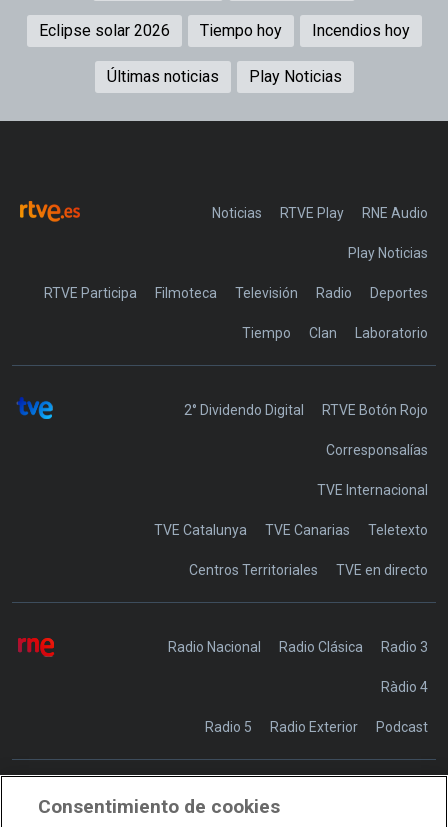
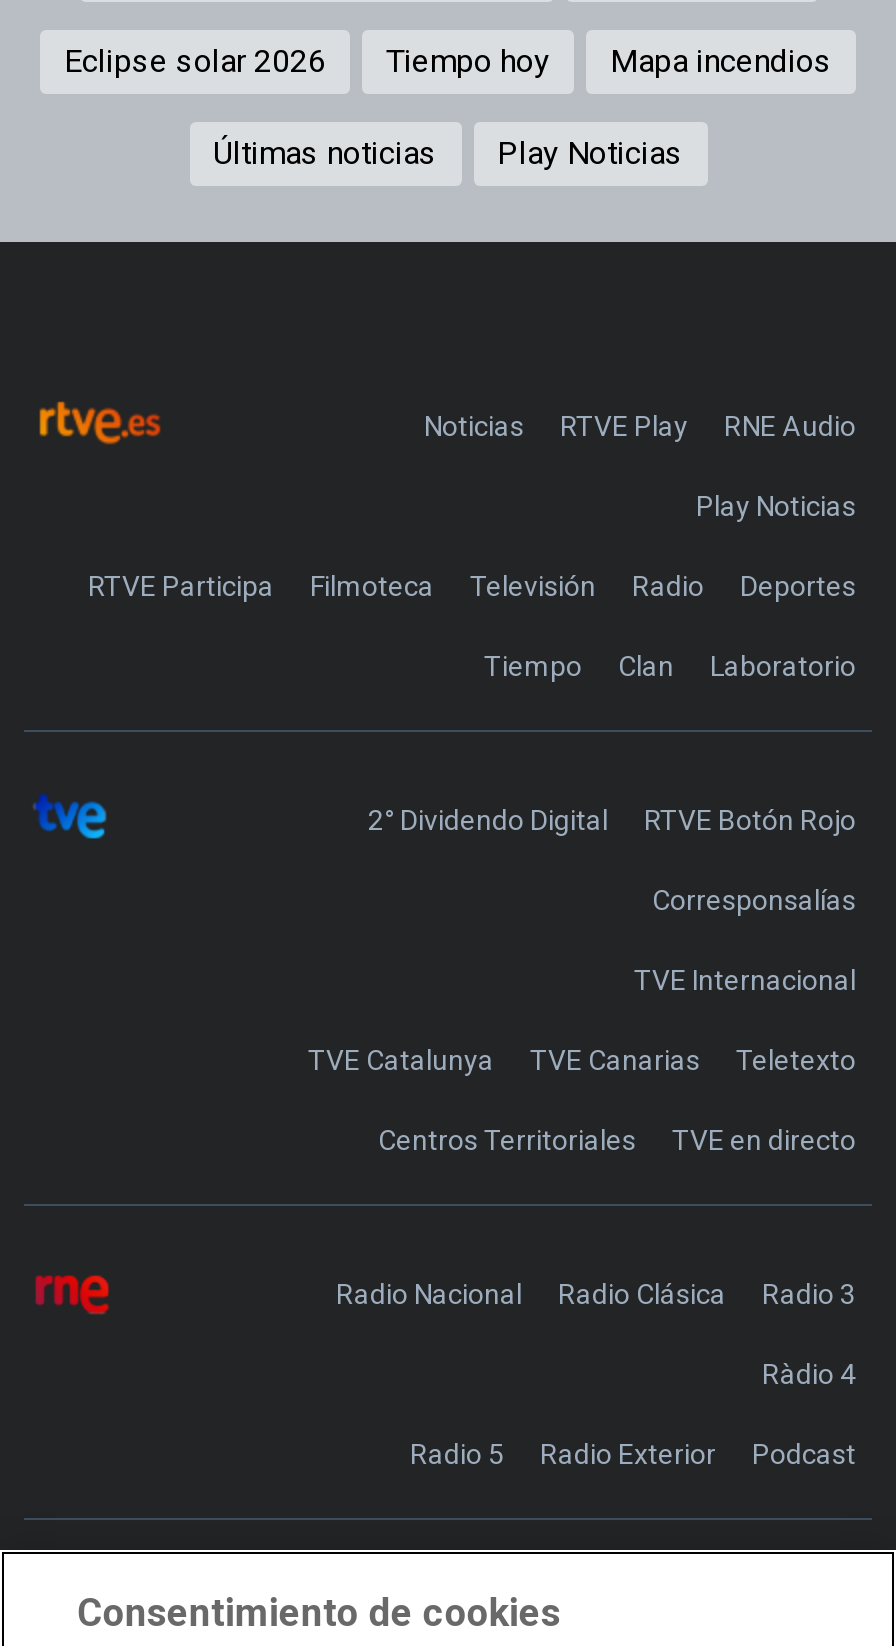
- Incendios hoy
+ Mapa incendios
